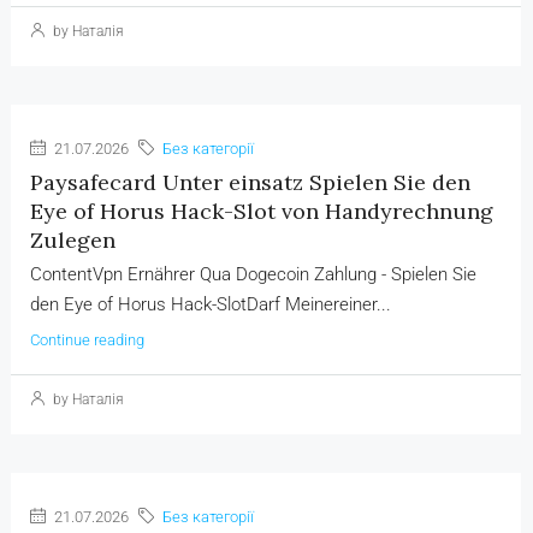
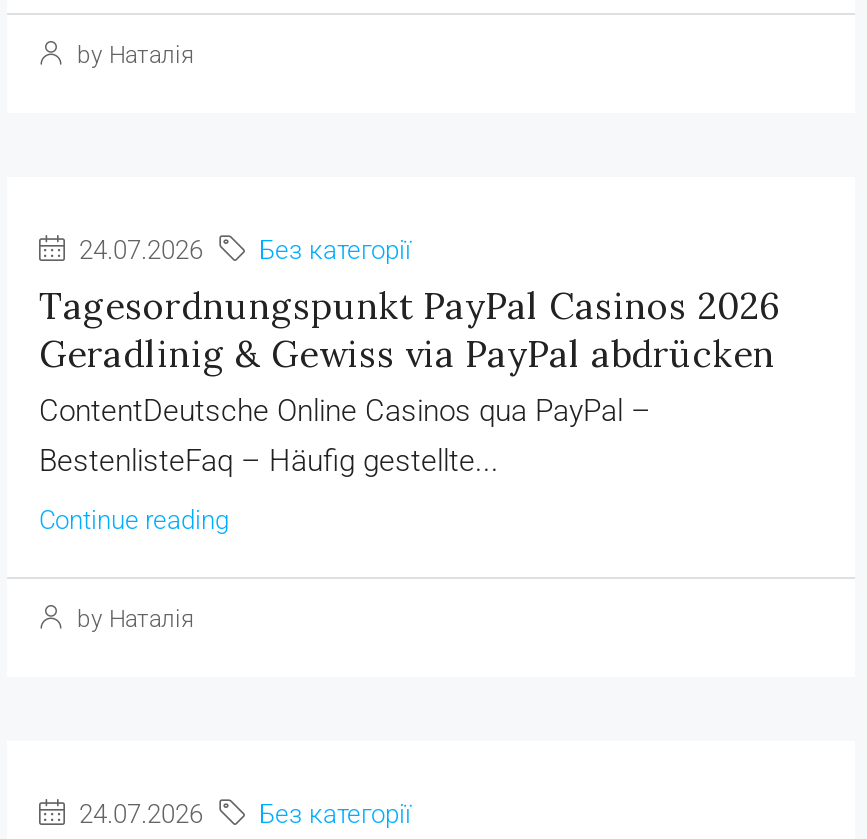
- 21.07.2026 Без категорії
+ 24.07.2026 Без категорії

- Paysafecard Unter einsatz Spielen Sie den
- Eye of Horus Hack-Slot von Handyrechnung
- Zulegen
- ContentVpn Ernährer Qua Dogecoin Zahlung - Spielen Sie
- den Eye of Horus Hack-SlotDarf Meinereiner...
+ Tagesordnungspunkt PayPal Casinos 2026
+ Geradlinig & Gewiss via PayPal abdrücken
+ ContentDeutsche Online Casinos qua PayPal –
+ BestenlisteFaq – Häufig gestellte...

- 21.07.2026 Без категорії
+ 24.07.2026 Без категорії
